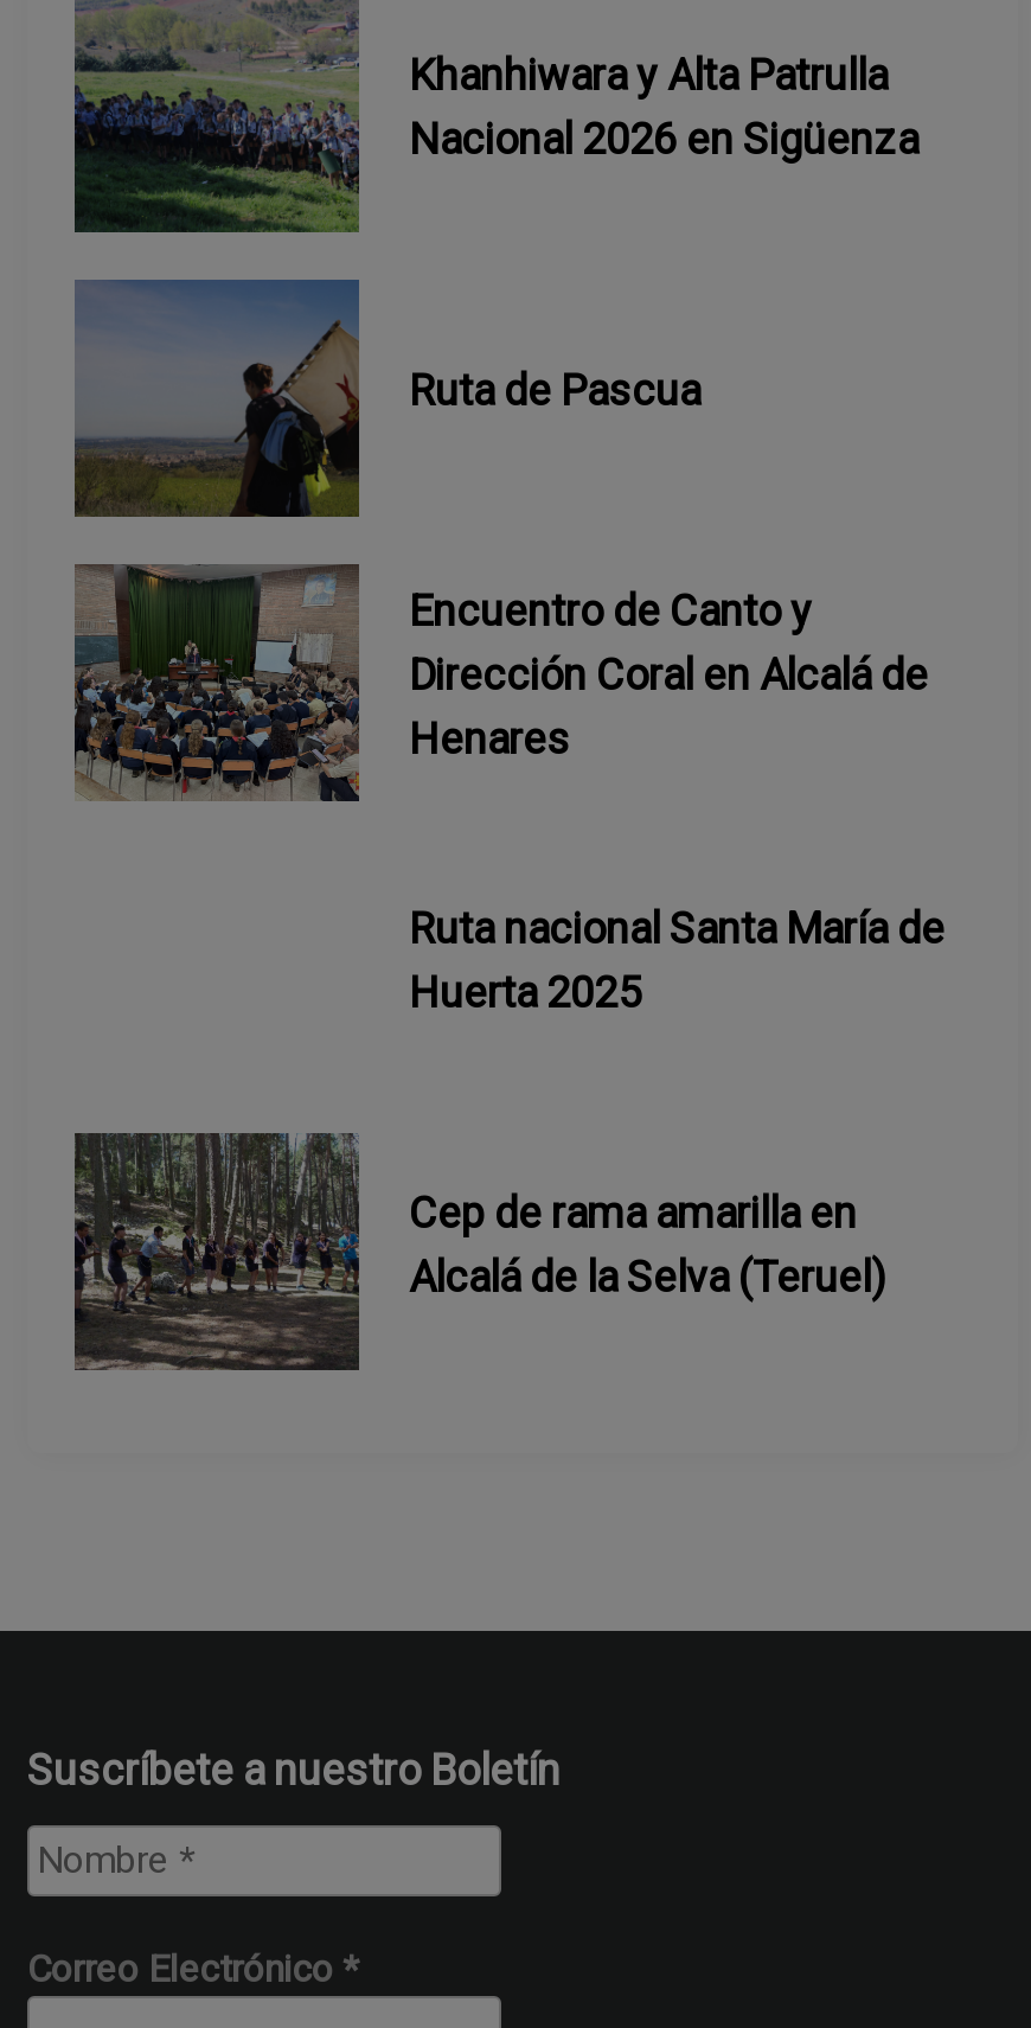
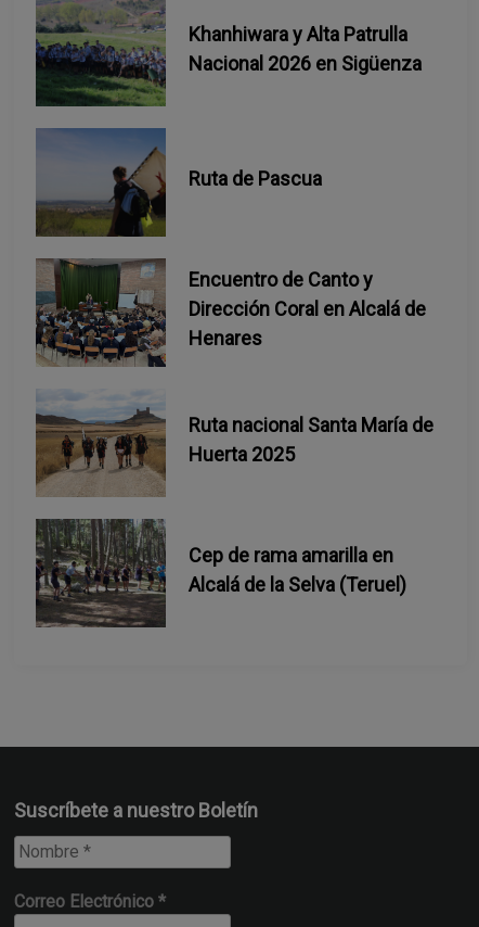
+ [image]
